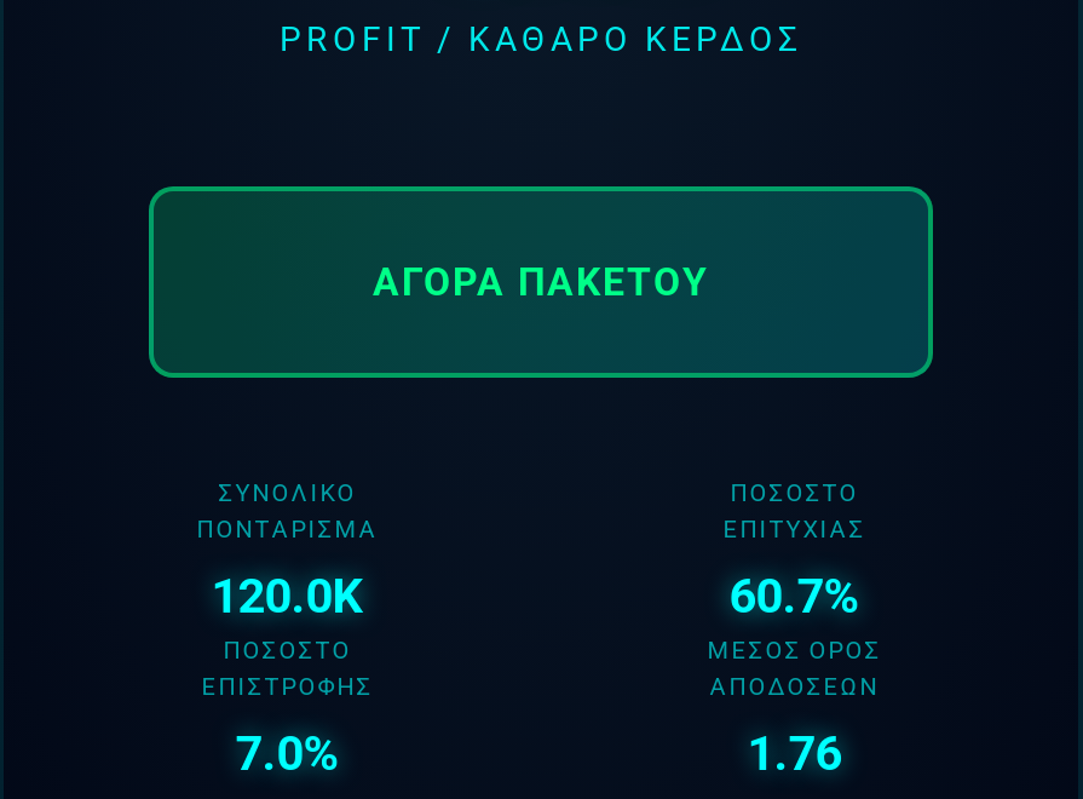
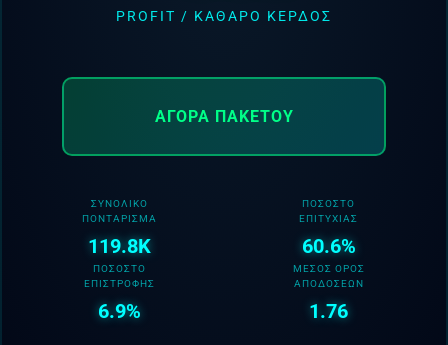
- 120.0K
+ 119.8K

- 60.7%
+ 60.6%

- 7.0%
+ 6.9%
